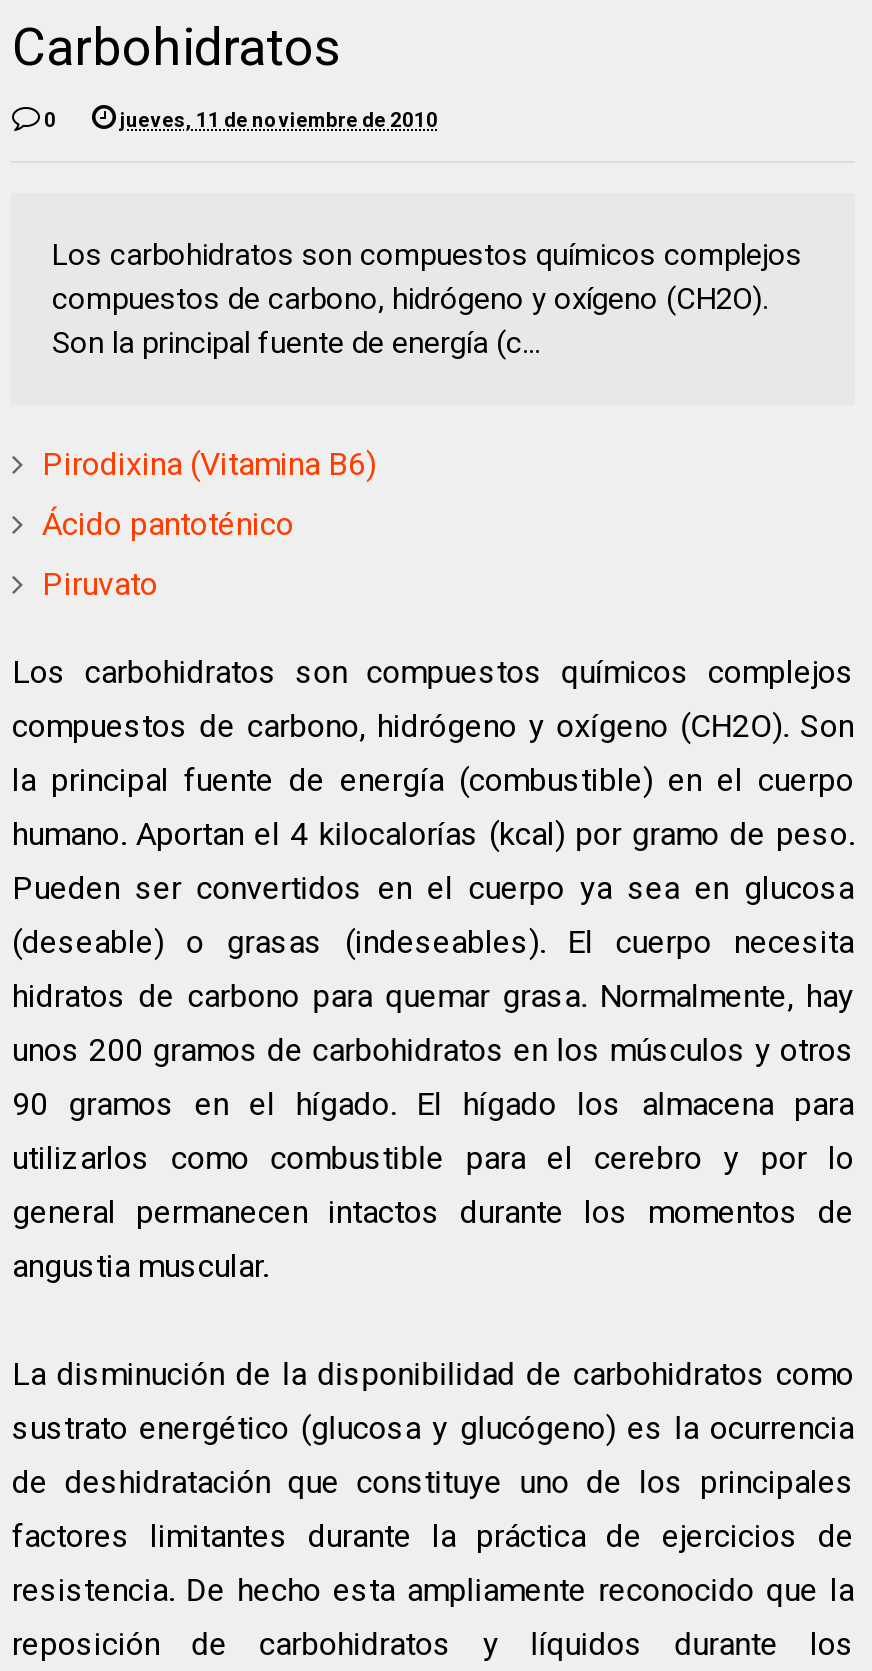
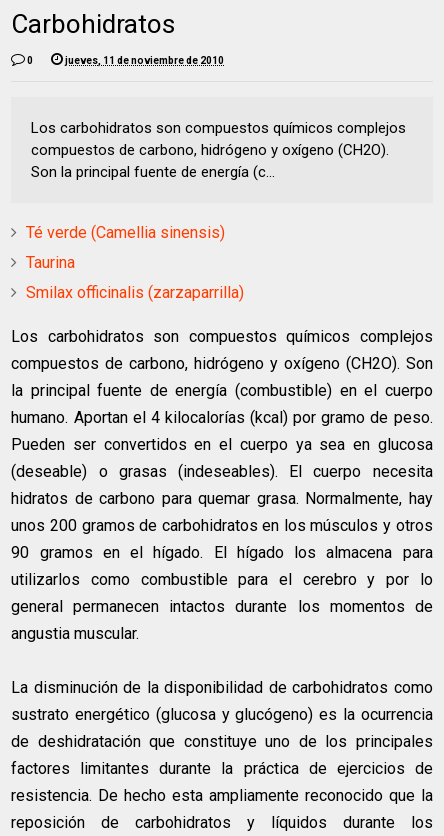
- Pirodixina (Vitamina B6)
+ Té verde (Camellia sinensis)

- Ácido pantoténico
+ Taurina

- Piruvato
+ Smilax officinalis (zarzaparrilla)
